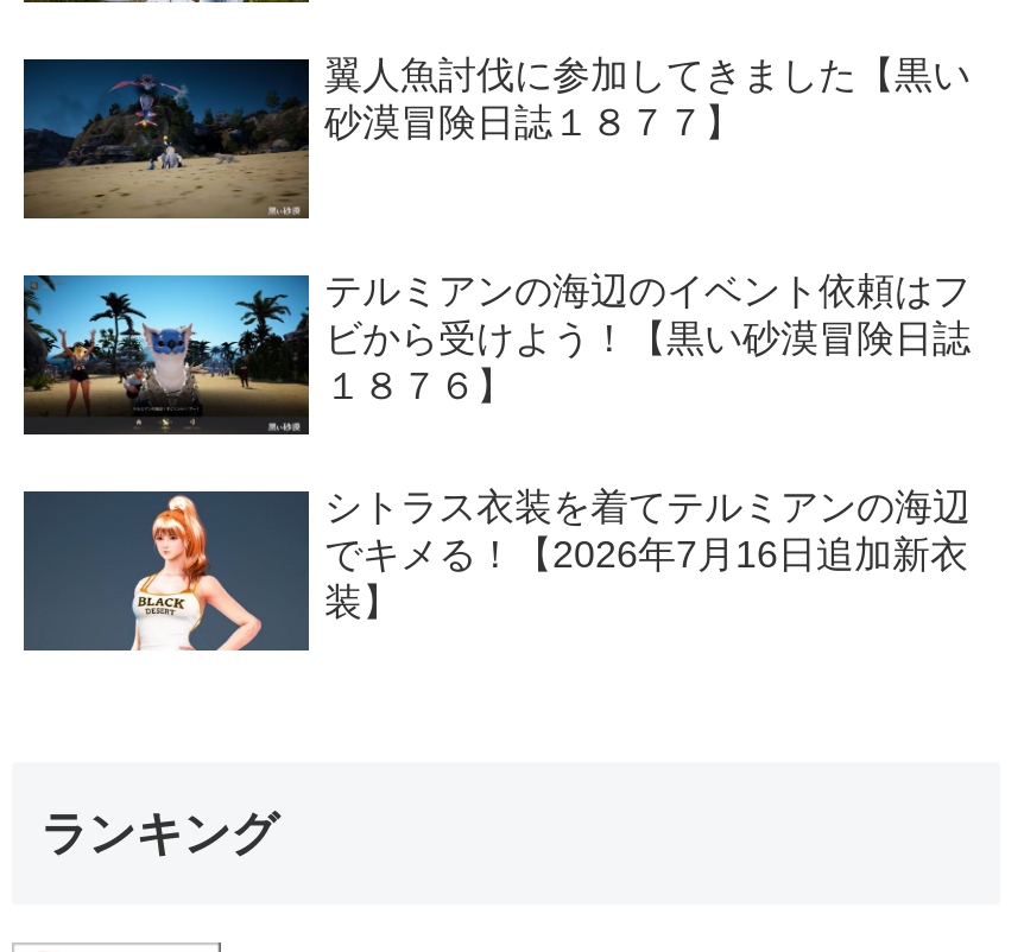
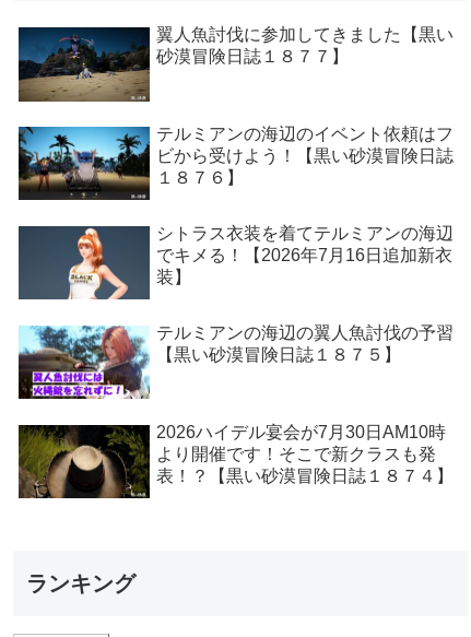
+ [image]
+ テルミアンの海辺の翼人魚討伐の予習
+ 【黒い砂漠冒険日誌１８７５】

+ [image]
+ 2026ハイデル宴会が7月30日AM10時
+ より開催です！そこで新クラスも発
+ 表！？【黒い砂漠冒険日誌１８７４】
